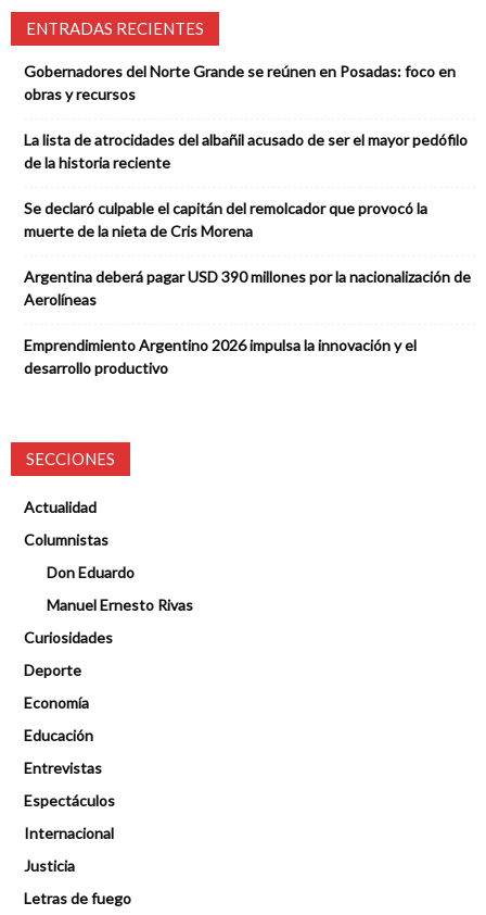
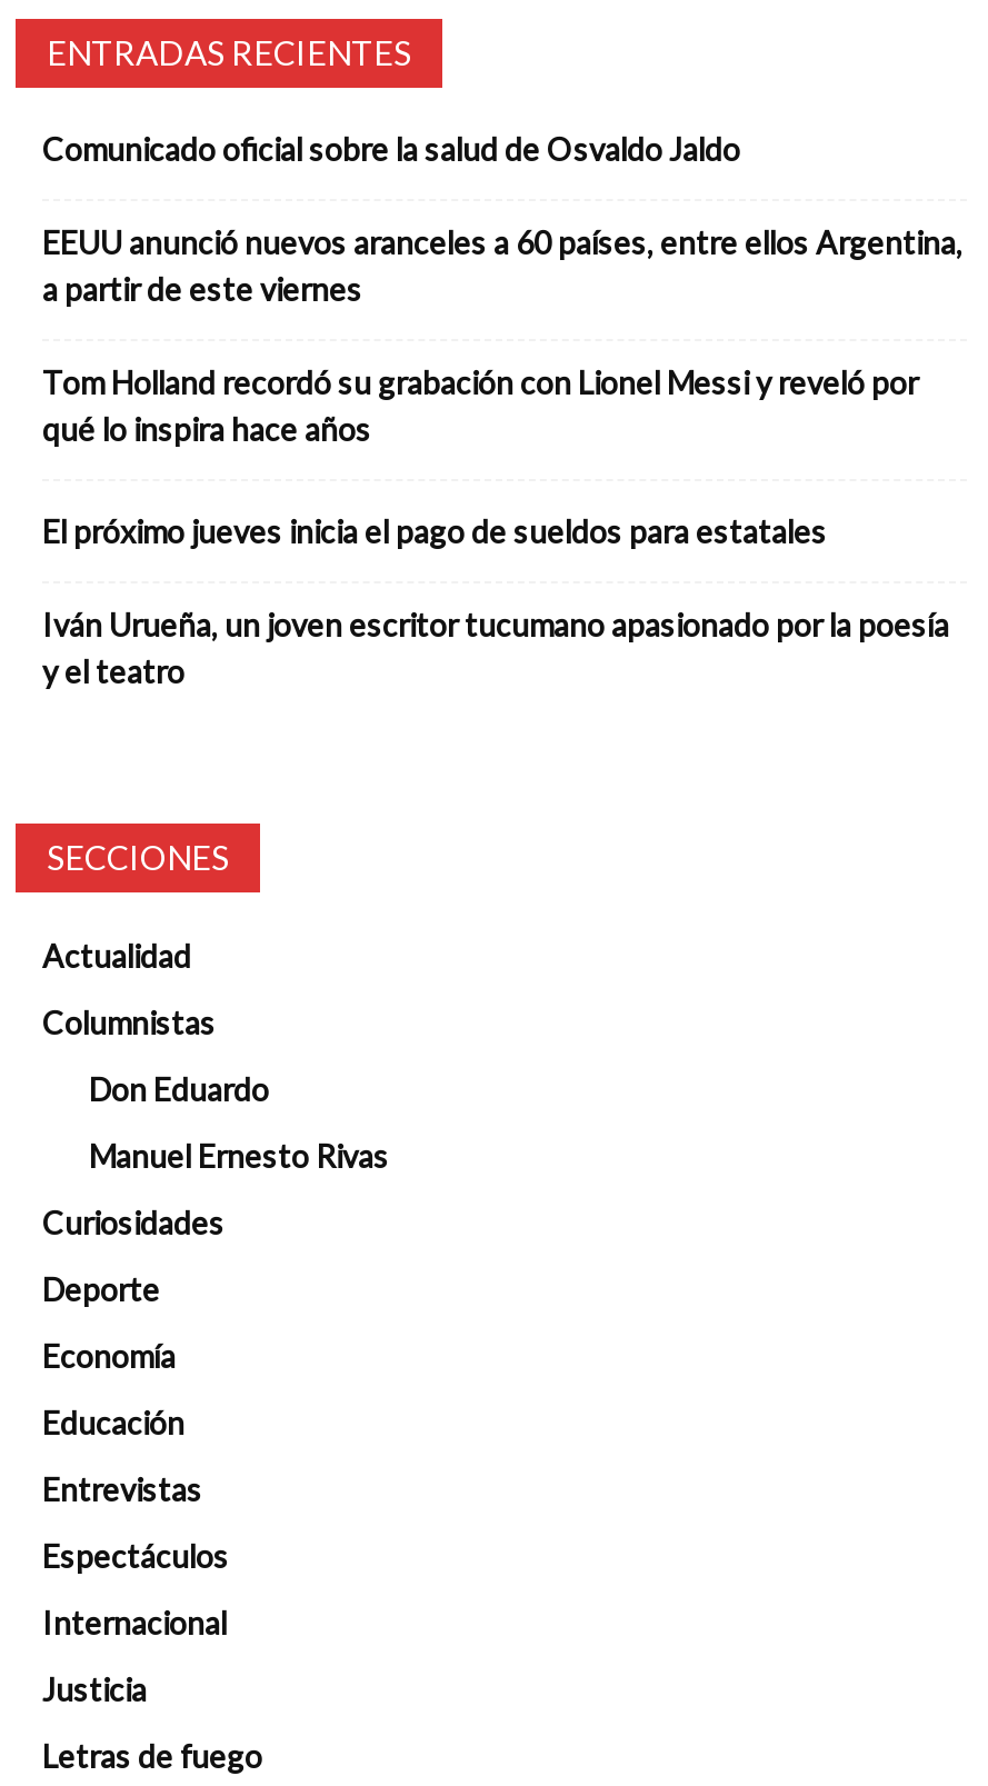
- Gobernadores del Norte Grande se reúnen en Posadas: foco en
- obras y recursos
+ Comunicado oficial sobre la salud de Osvaldo Jaldo

- La lista de atrocidades del albañil acusado de ser el mayor pedófilo
- de la historia reciente
+ EEUU anunció nuevos aranceles a 60 países, entre ellos Argentina,
+ a partir de este viernes

- Se declaró culpable el capitán del remolcador que provocó la
- muerte de la nieta de Cris Morena
+ Tom Holland recordó su grabación con Lionel Messi y reveló por
+ qué lo inspira hace años

- Argentina deberá pagar USD 390 millones por la nacionalización de
- Aerolíneas
+ El próximo jueves inicia el pago de sueldos para estatales

- Emprendimiento Argentino 2026 impulsa la innovación y el
- desarrollo productivo
+ Iván Urueña, un joven escritor tucumano apasionado por la poesía
+ y el teatro
